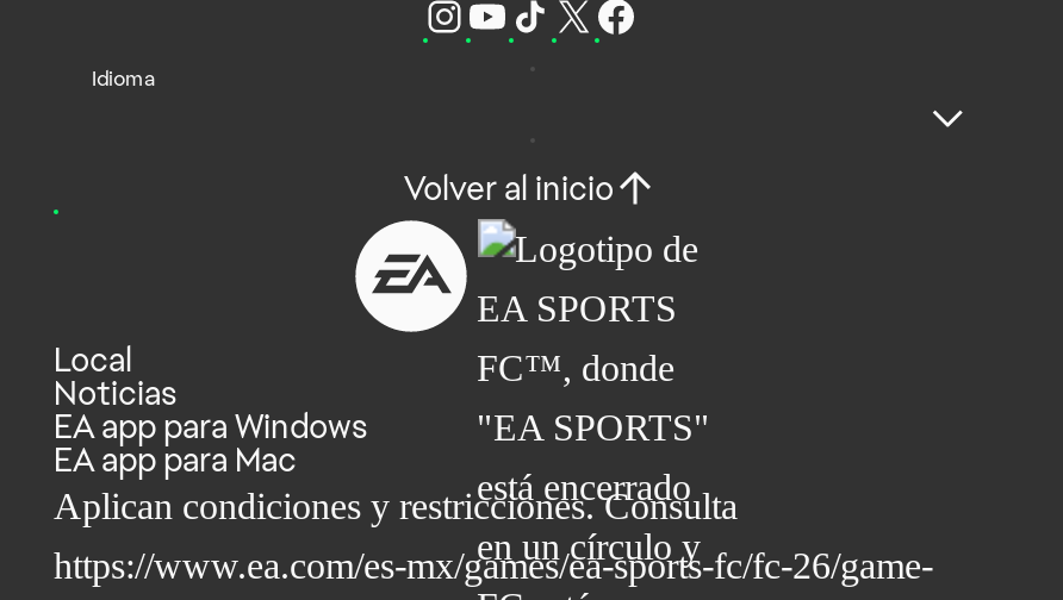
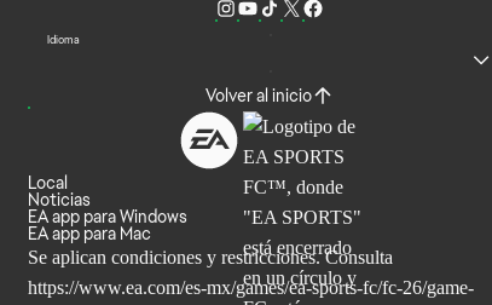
- Aplican condiciones y restricciones. Consulta
+ Se aplican condiciones y restricciones. Consulta
